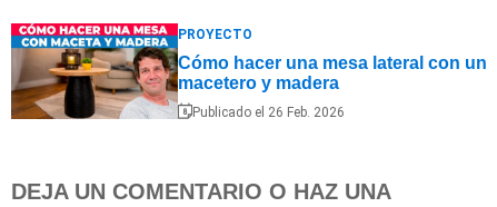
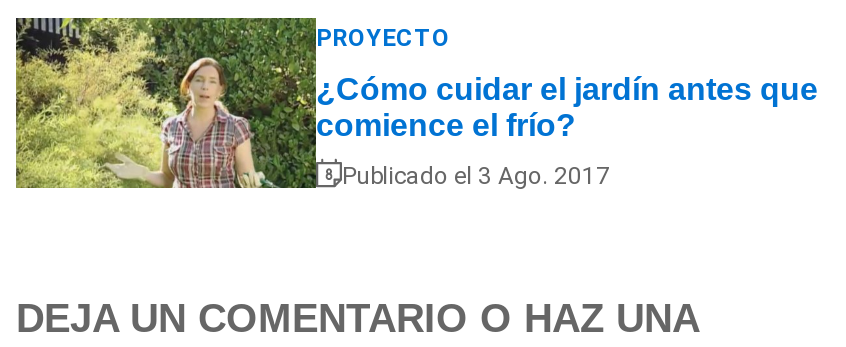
- [image]
- Cómo hacer una mesa lateral con un
- macetero y madera
+ [image]
+ ¿Cómo cuidar el jardín antes que
+ comience el frío?

- Publicado el 26 Feb. 2026
+ Publicado el 3 Ago. 2017
